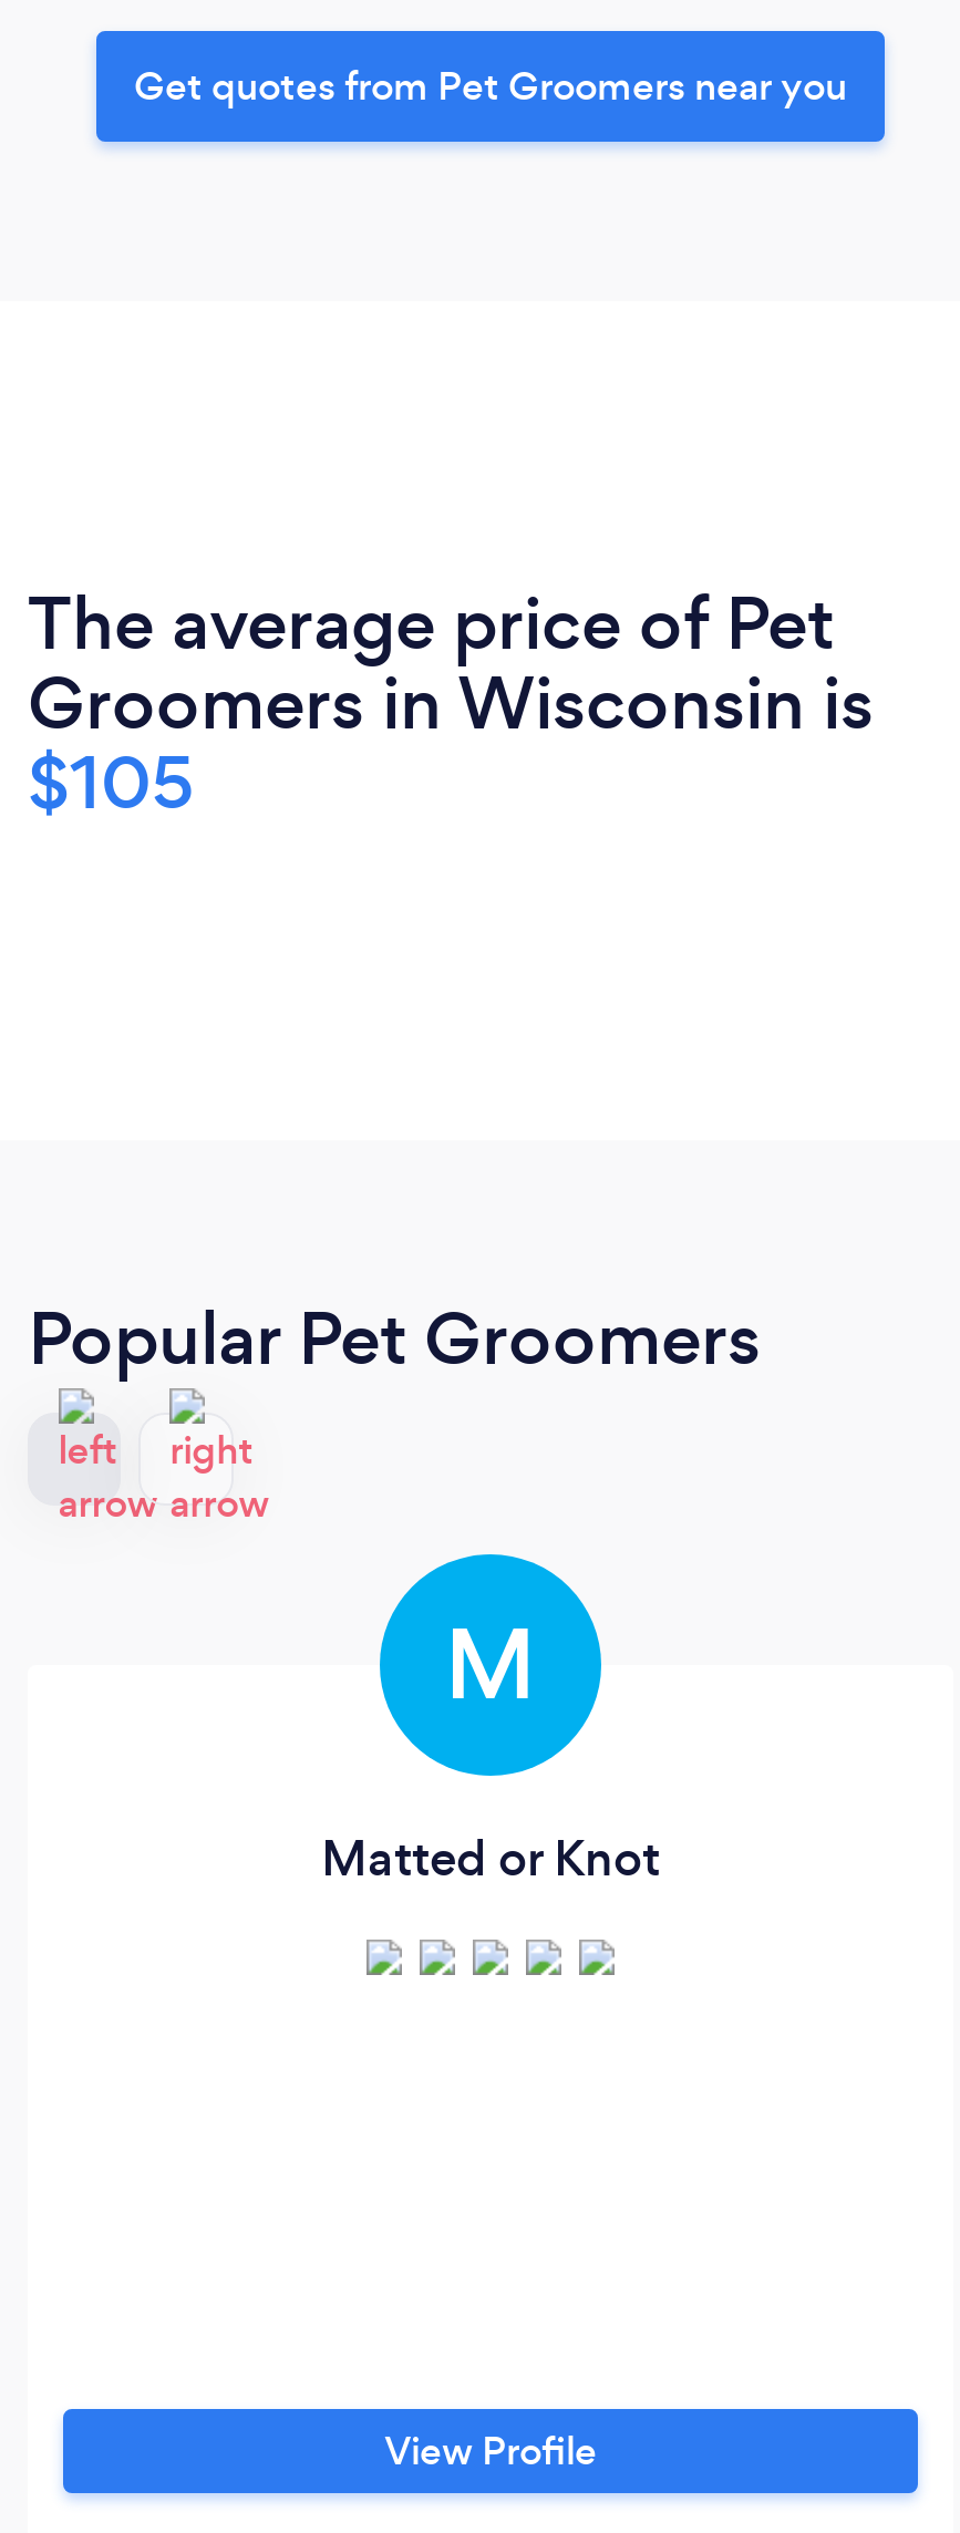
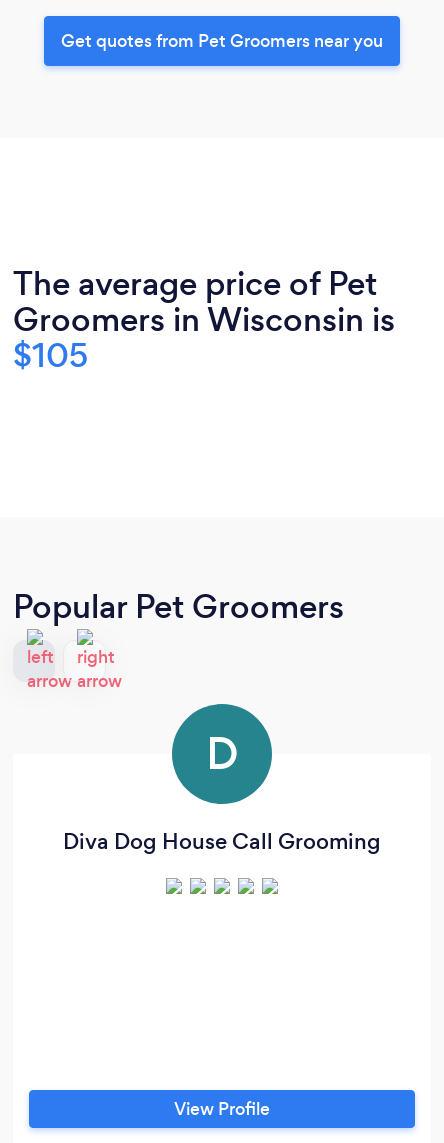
- M
+ D

- Matted or Knot
+ Diva Dog House Call Grooming
